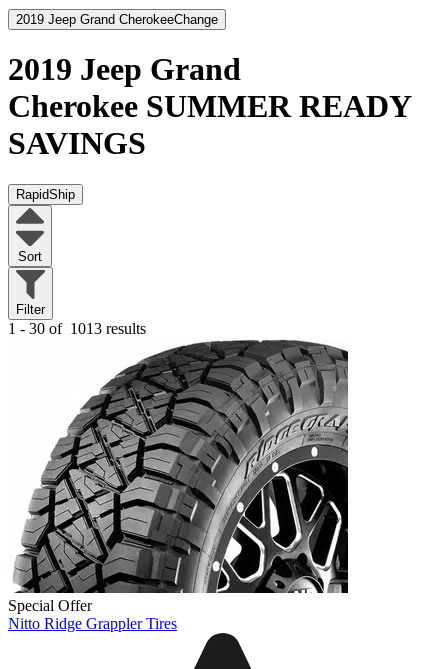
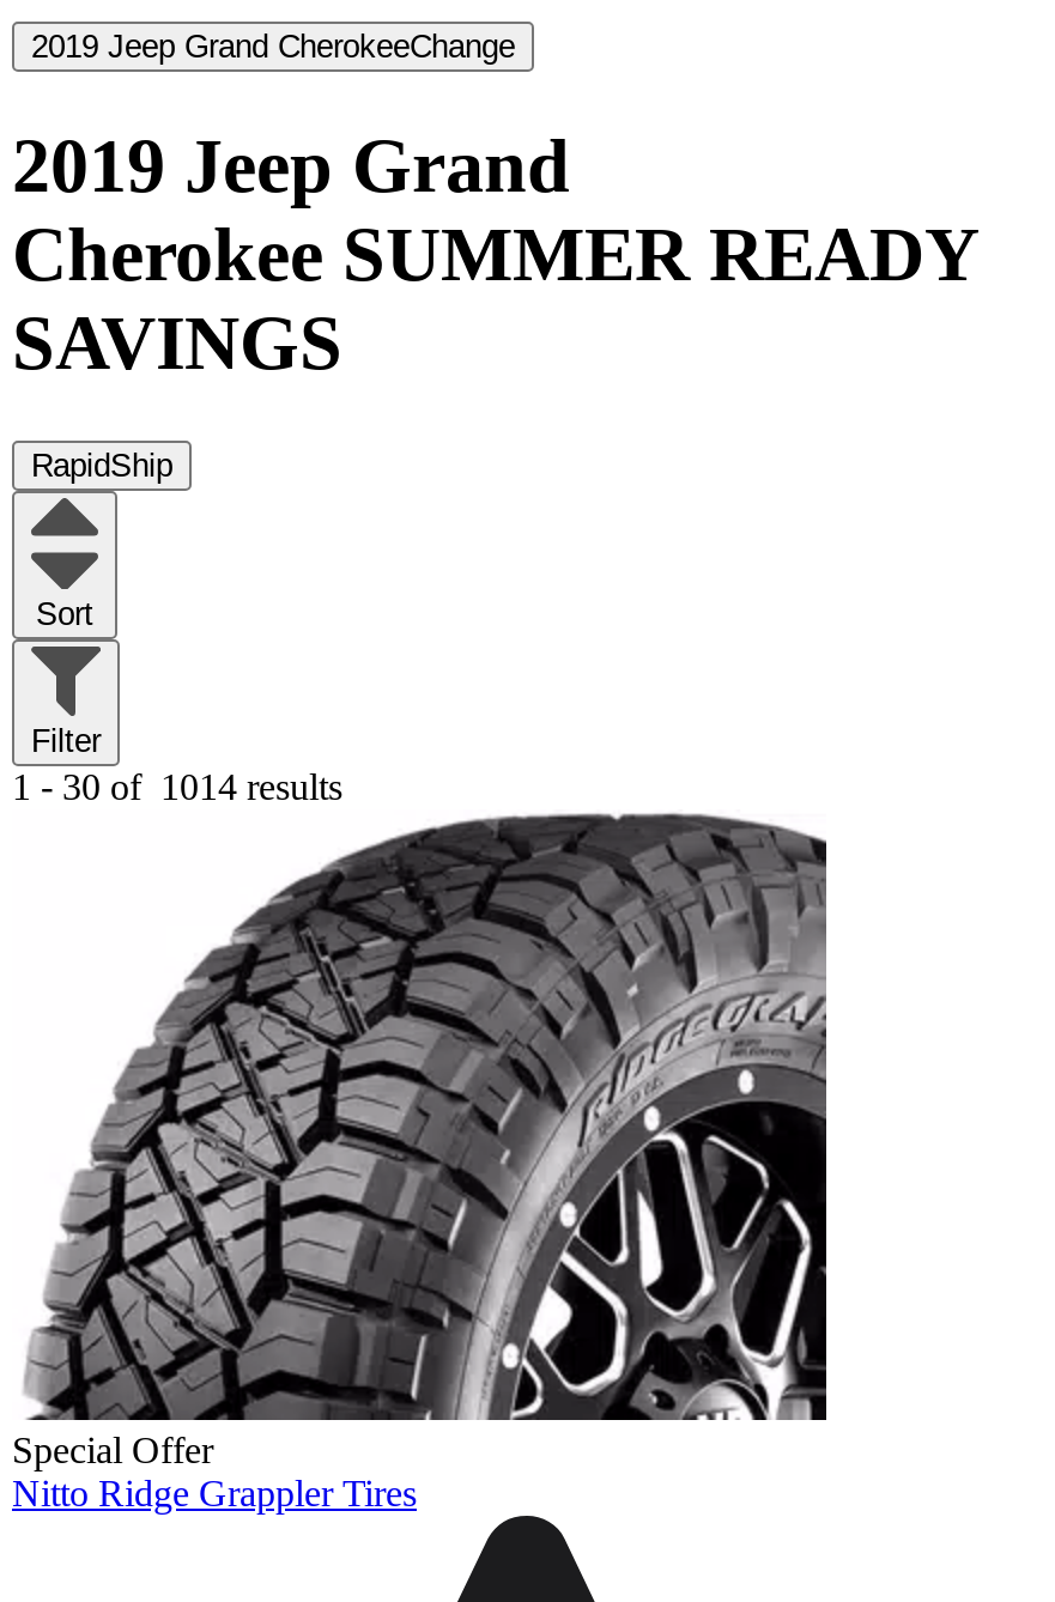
- 1 - 30 of 1013 results
+ 1 - 30 of 1014 results
